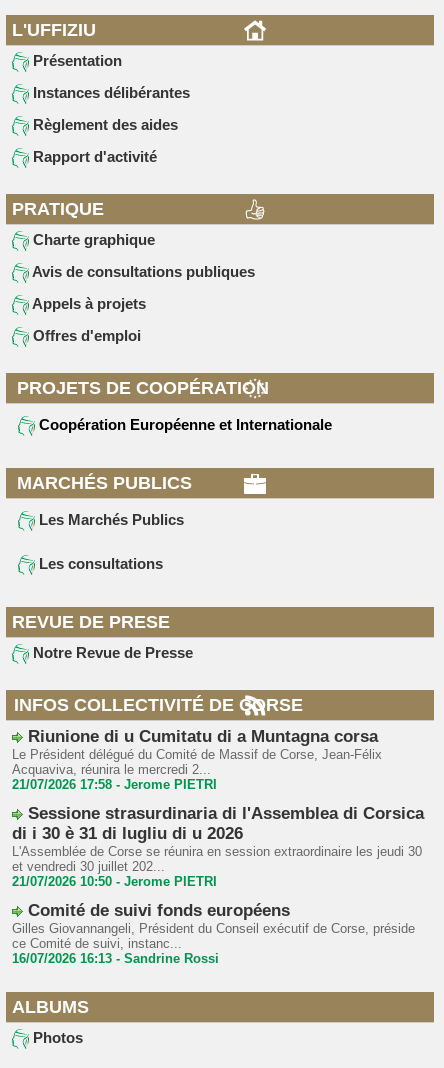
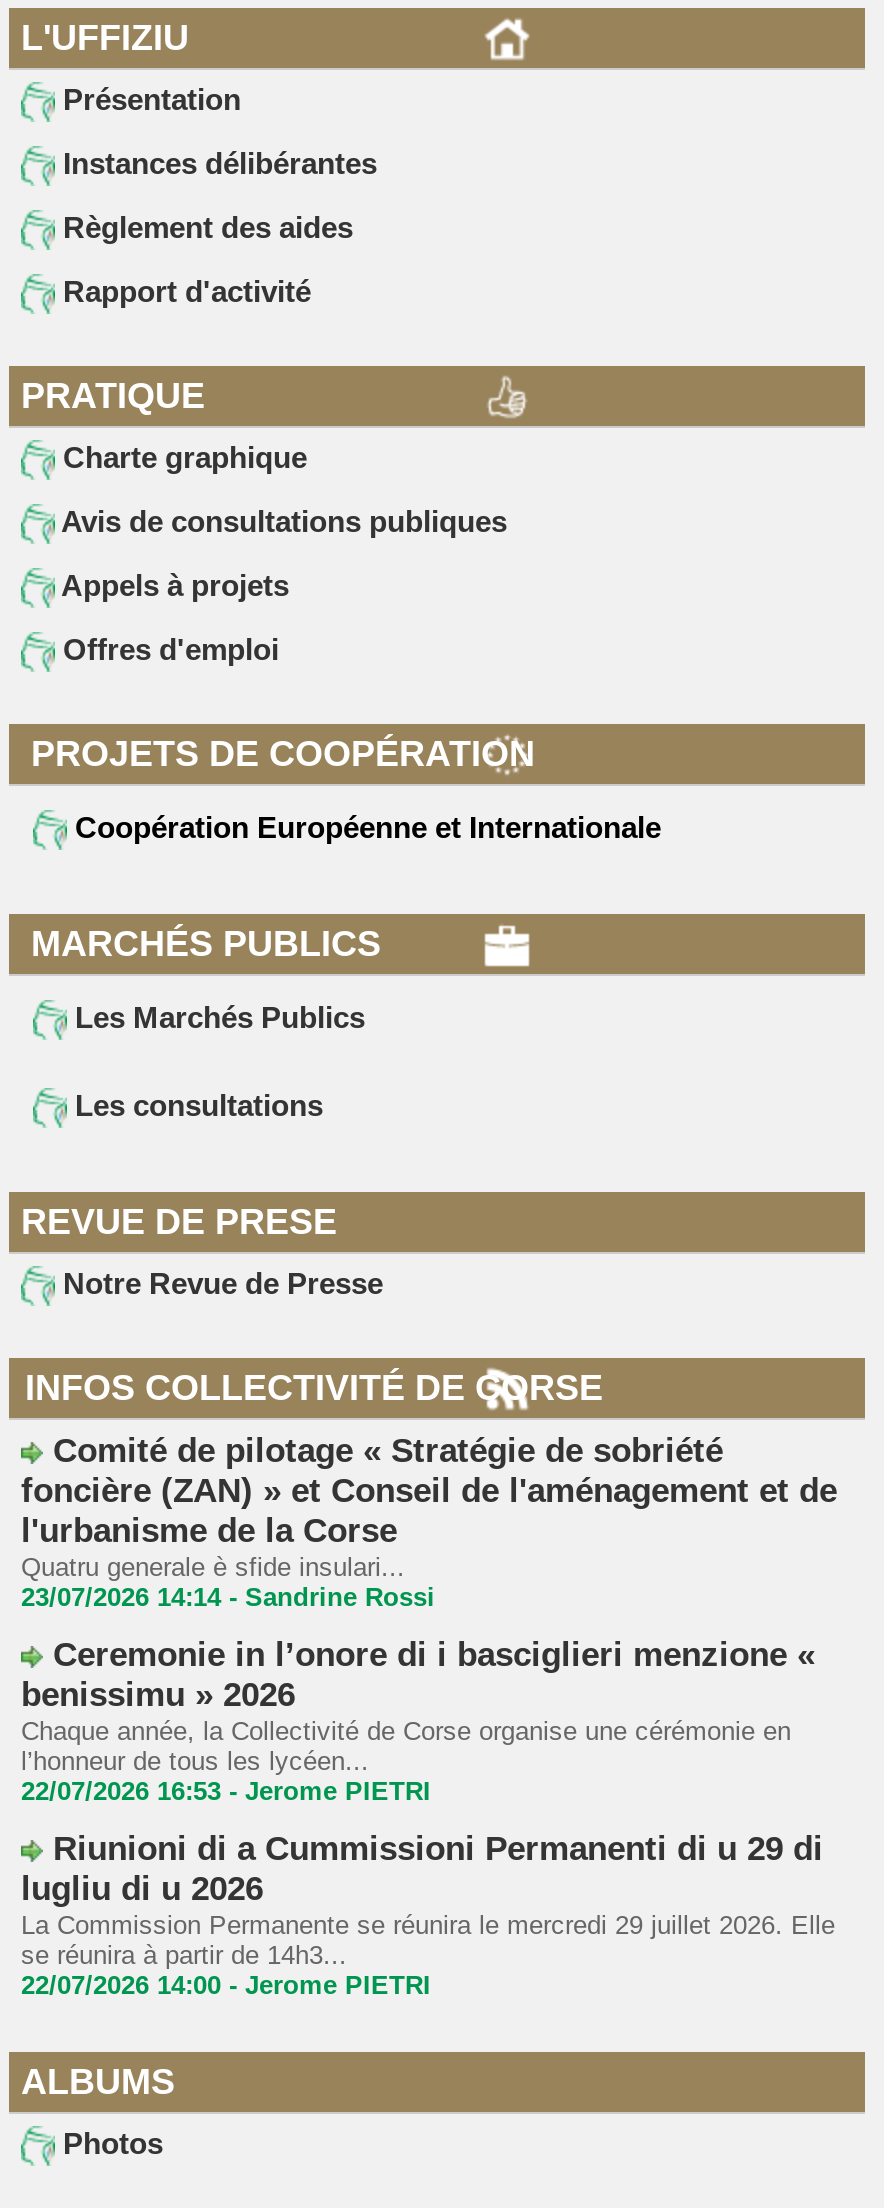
- Riunione di u Cumitatu di a Muntagna corsa
- Le Président délégué du Comité de Massif de Corse, Jean-Félix
- Acquaviva, réunira le mercredi 2...
- 21/07/2026 17:58 - Jerome PIETRI
+ Comité de pilotage « Stratégie de sobriété
+ foncière (ZAN) » et Conseil de l'aménagement et de
+ l'urbanisme de la Corse
+ Quatru generale è sfide insulari...
+ 23/07/2026 14:14 - Sandrine Rossi

- Sessione strasurdinaria di l'Assemblea di Corsica
- di i 30 è 31 di lugliu di u 2026
- L'Assemblée de Corse se réunira en session extraordinaire les jeudi 30
- et vendredi 30 juillet 202...
- 21/07/2026 10:50 - Jerome PIETRI
+ Ceremonie in l’onore di i basciglieri menzione «
+ benissimu » 2026
+ Chaque année, la Collectivité de Corse organise une cérémonie en
+ l’honneur de tous les lycéen...
+ 22/07/2026 16:53 - Jerome PIETRI

- Comité de suivi fonds européens
- Gilles Giovannangeli, Président du Conseil exécutif de Corse, préside
- ce Comité de suivi, instanc...
- 16/07/2026 16:13 - Sandrine Rossi
+ Riunioni di a Cummissioni Permanenti di u 29 di
+ lugliu di u 2026
+ La Commission Permanente se réunira le mercredi 29 juillet 2026. Elle
+ se réunira à partir de 14h3...
+ 22/07/2026 14:00 - Jerome PIETRI
